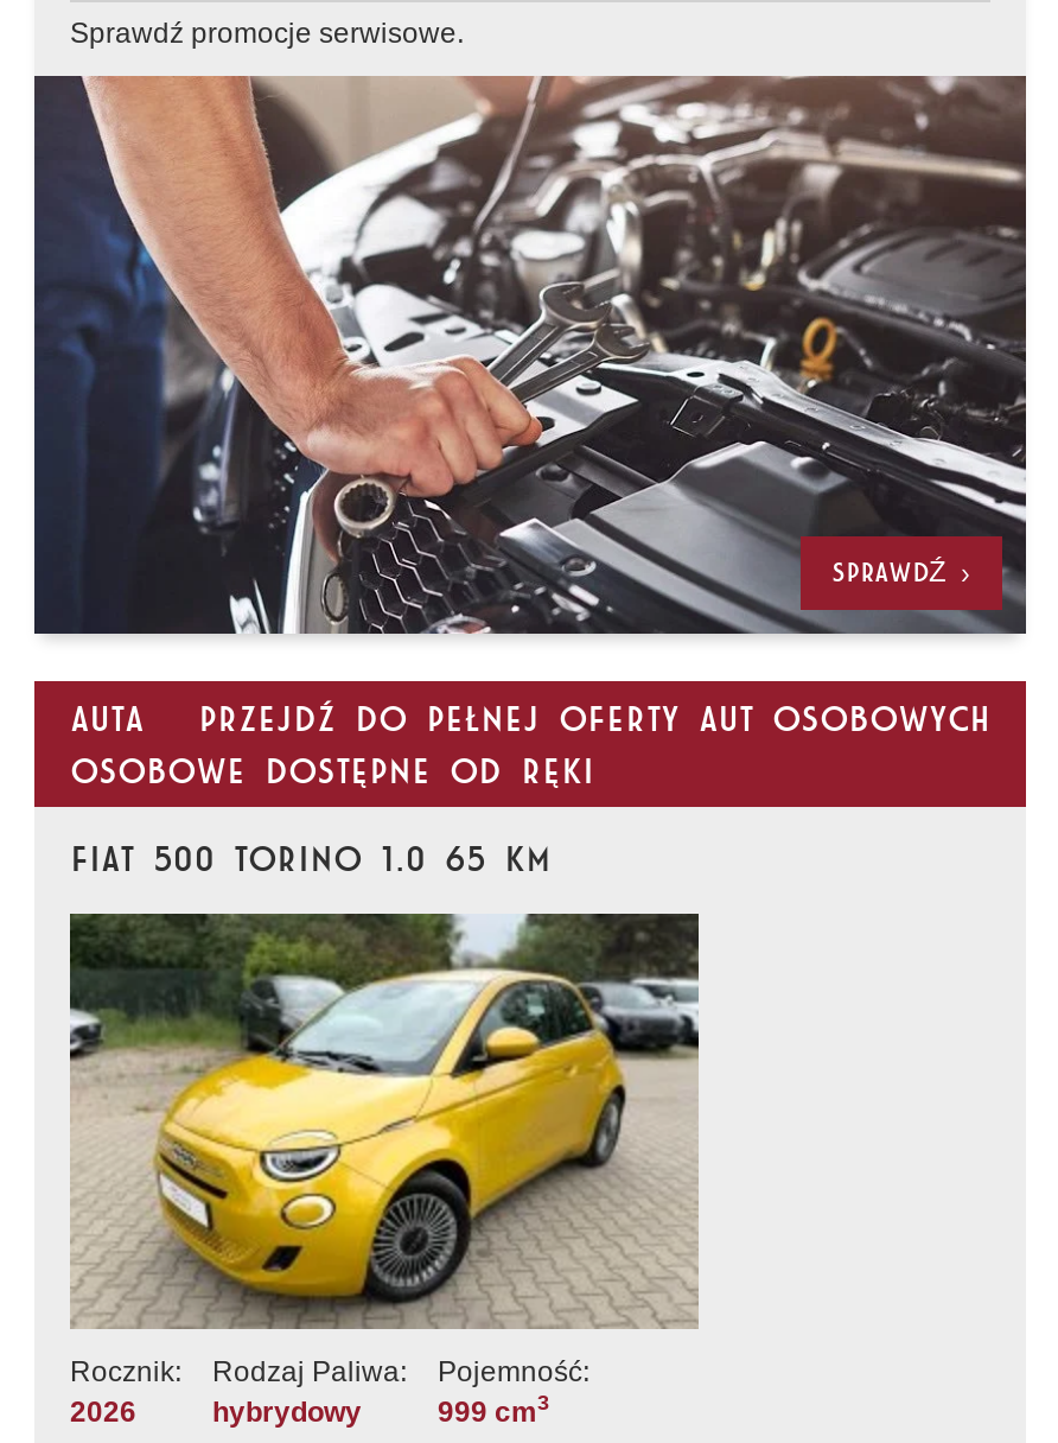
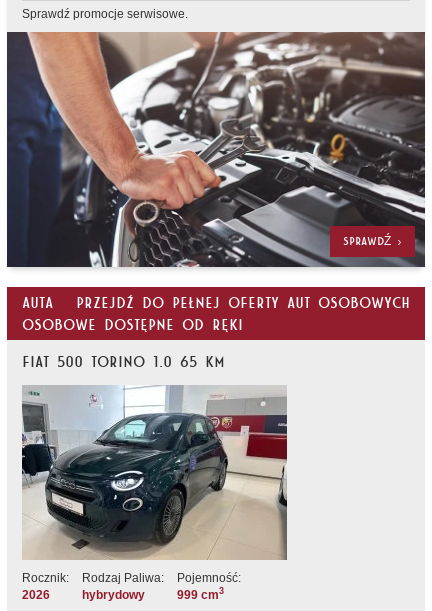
- [image]
+ [image]
